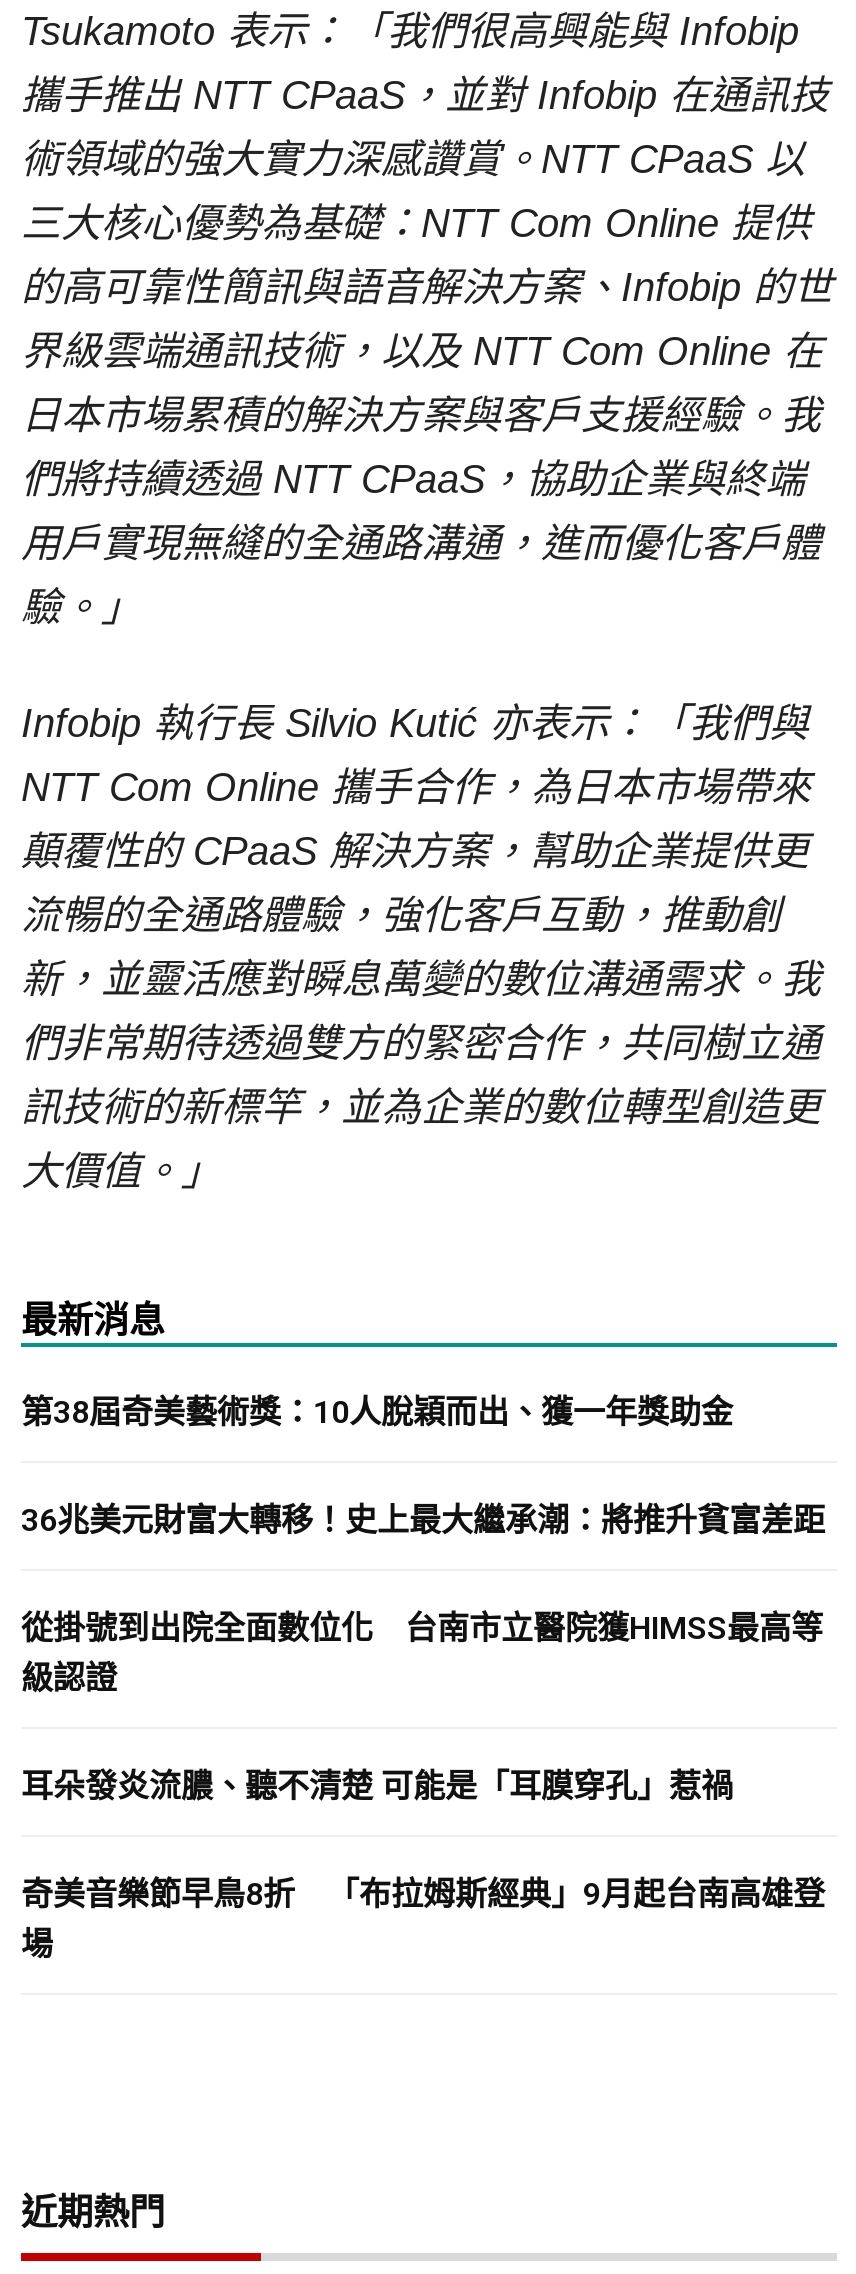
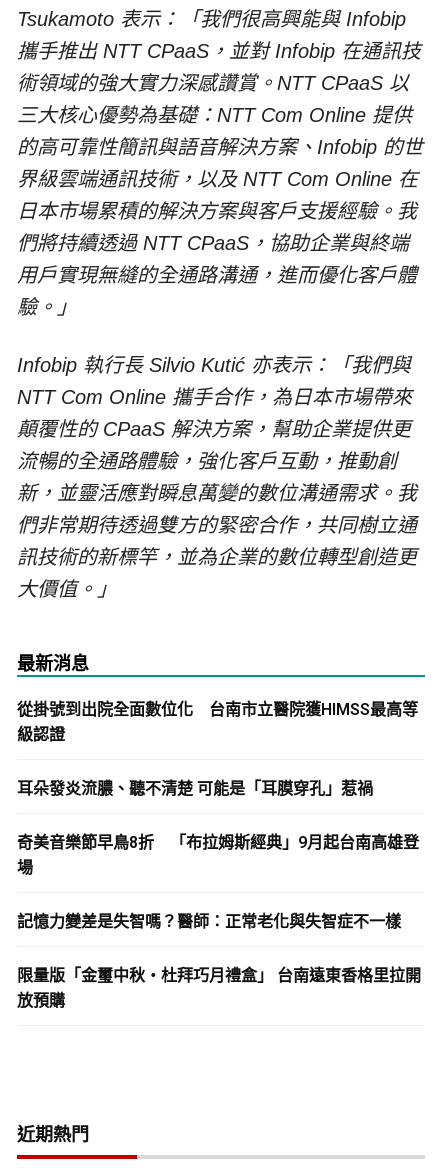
- 第38屆奇美藝術獎：10人脫穎而出、獲一年獎助金
- 36兆美元財富大轉移！史上最大繼承潮：將推升貧富差距

moved up: 從掛號到出院全面數位化 台南市立醫院獲HIMSS最高等 | 級認證 | 耳朵發炎流膿、聽不清楚 可能是「耳膜穿孔」惹禍 | 奇美音樂節早鳥8折 「布拉姆斯經典」9月起台南高雄登 | 場

+ 記憶力變差是失智嗎？醫師：正常老化與失智症不一樣
+ 限量版「金璽中秋・杜拜巧月禮盒」 台南遠東香格里拉開
+ 放預購
